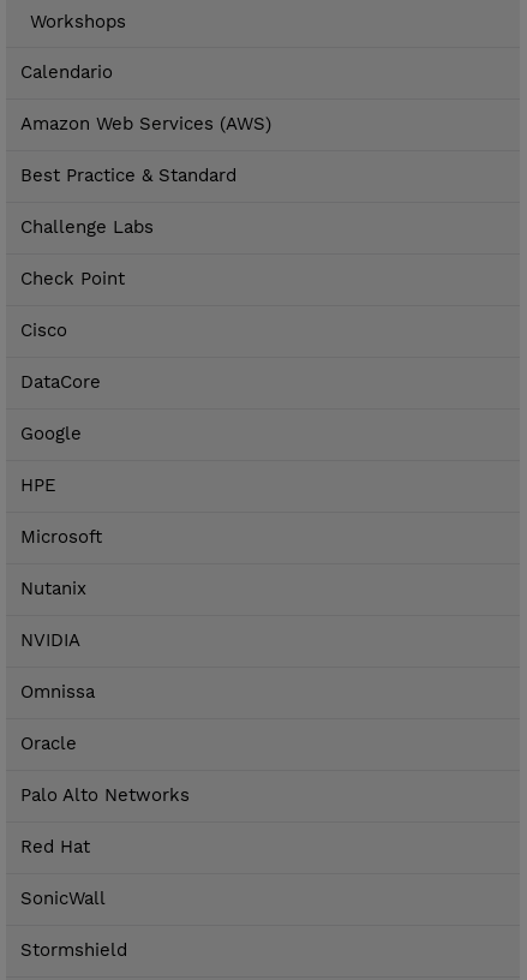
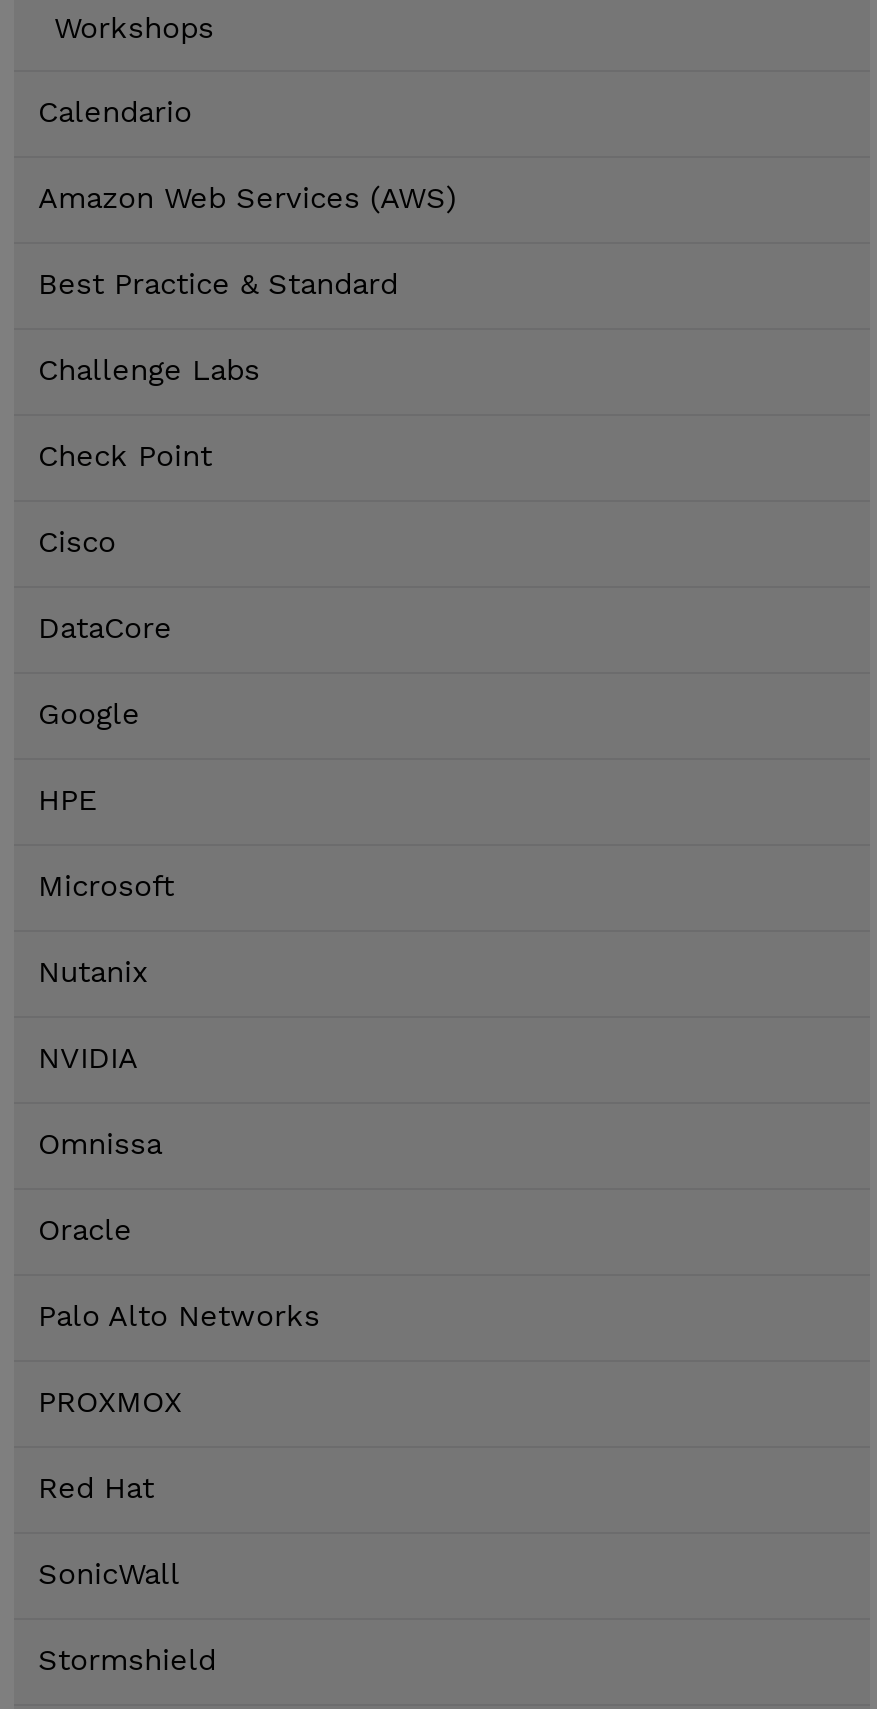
+ PROXMOX
